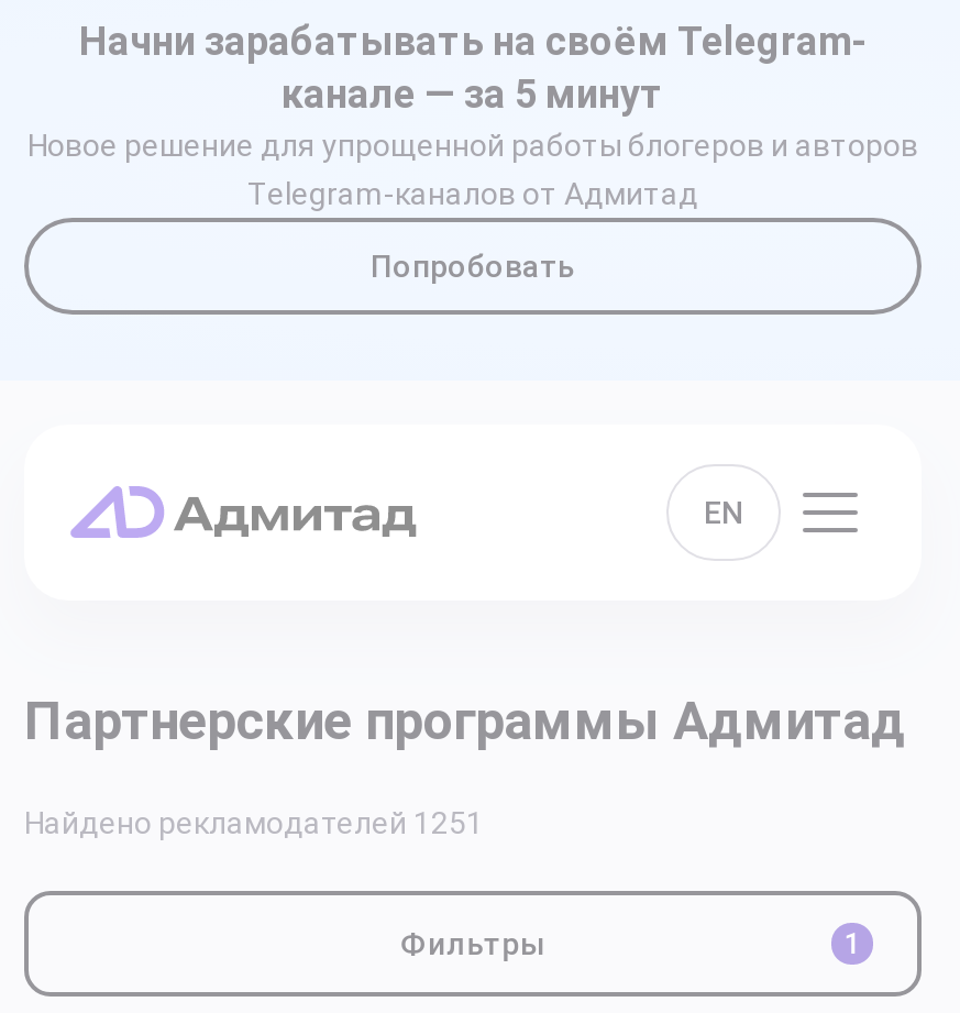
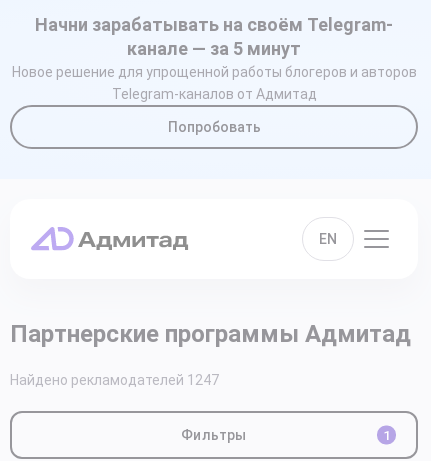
- Найдено рекламодателей 1251
+ Найдено рекламодателей 1247
